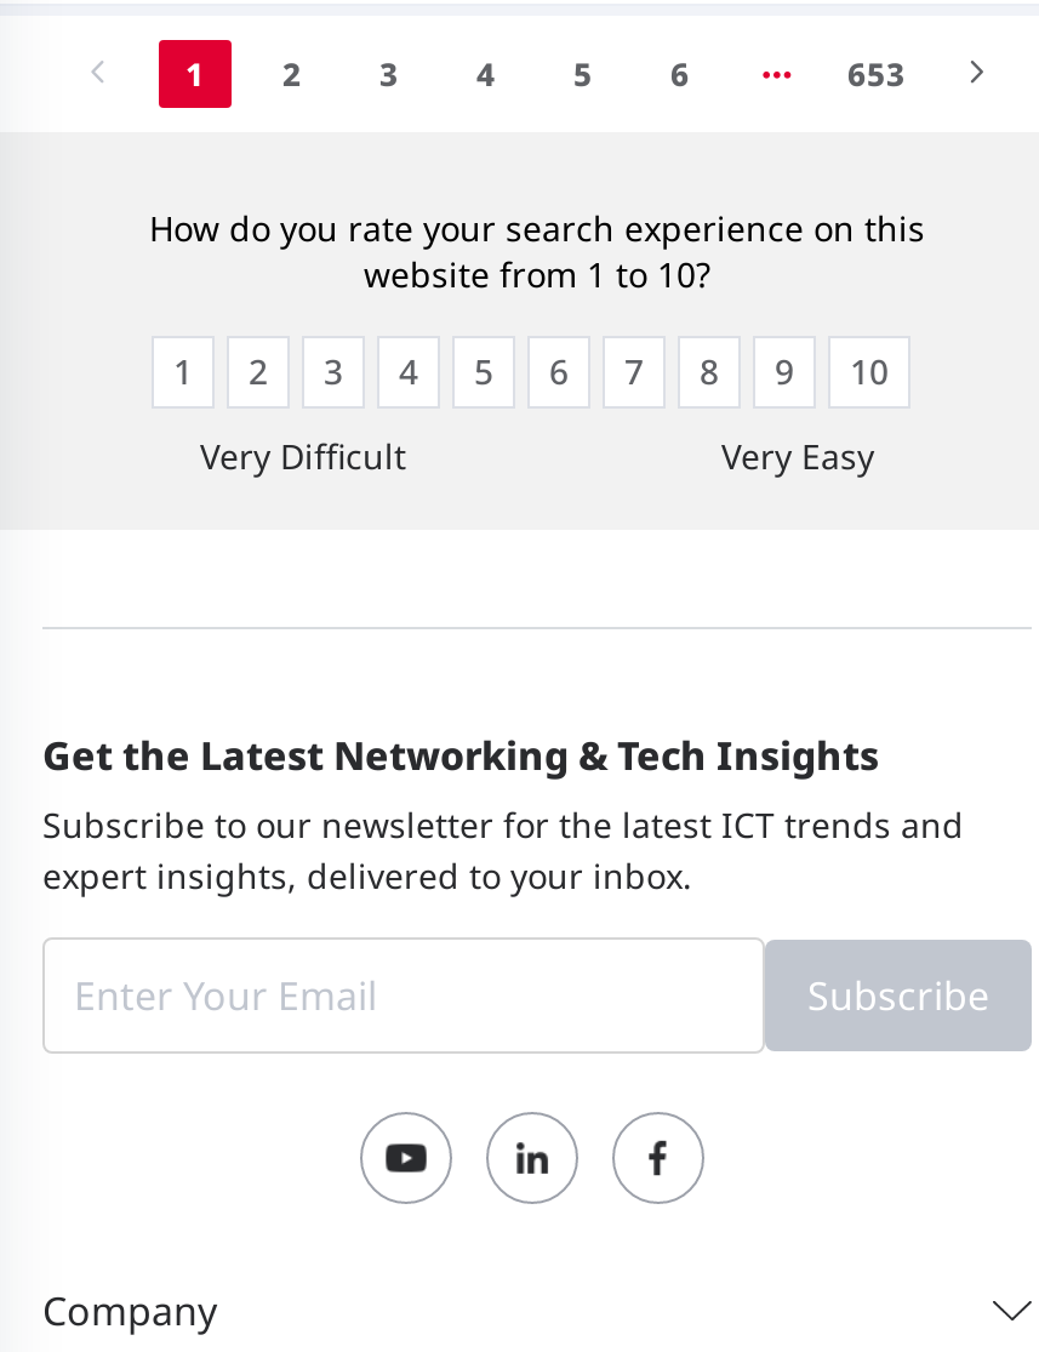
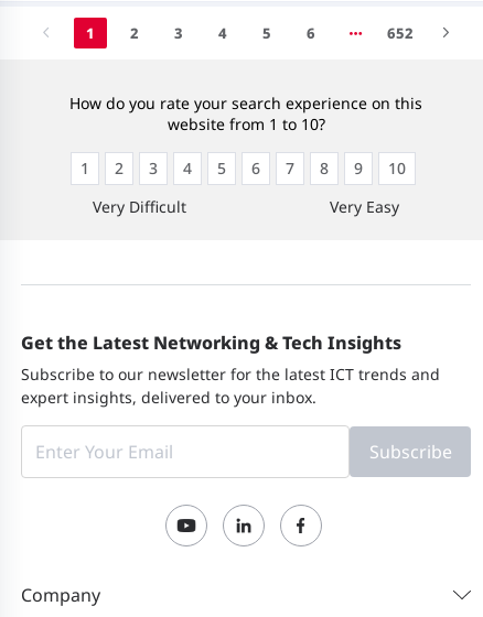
- 653
+ 652
